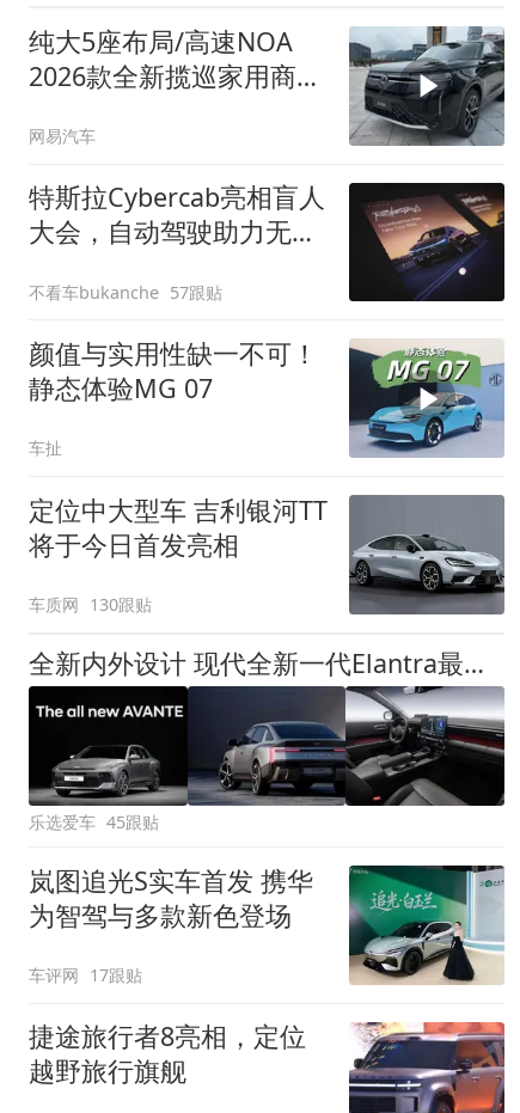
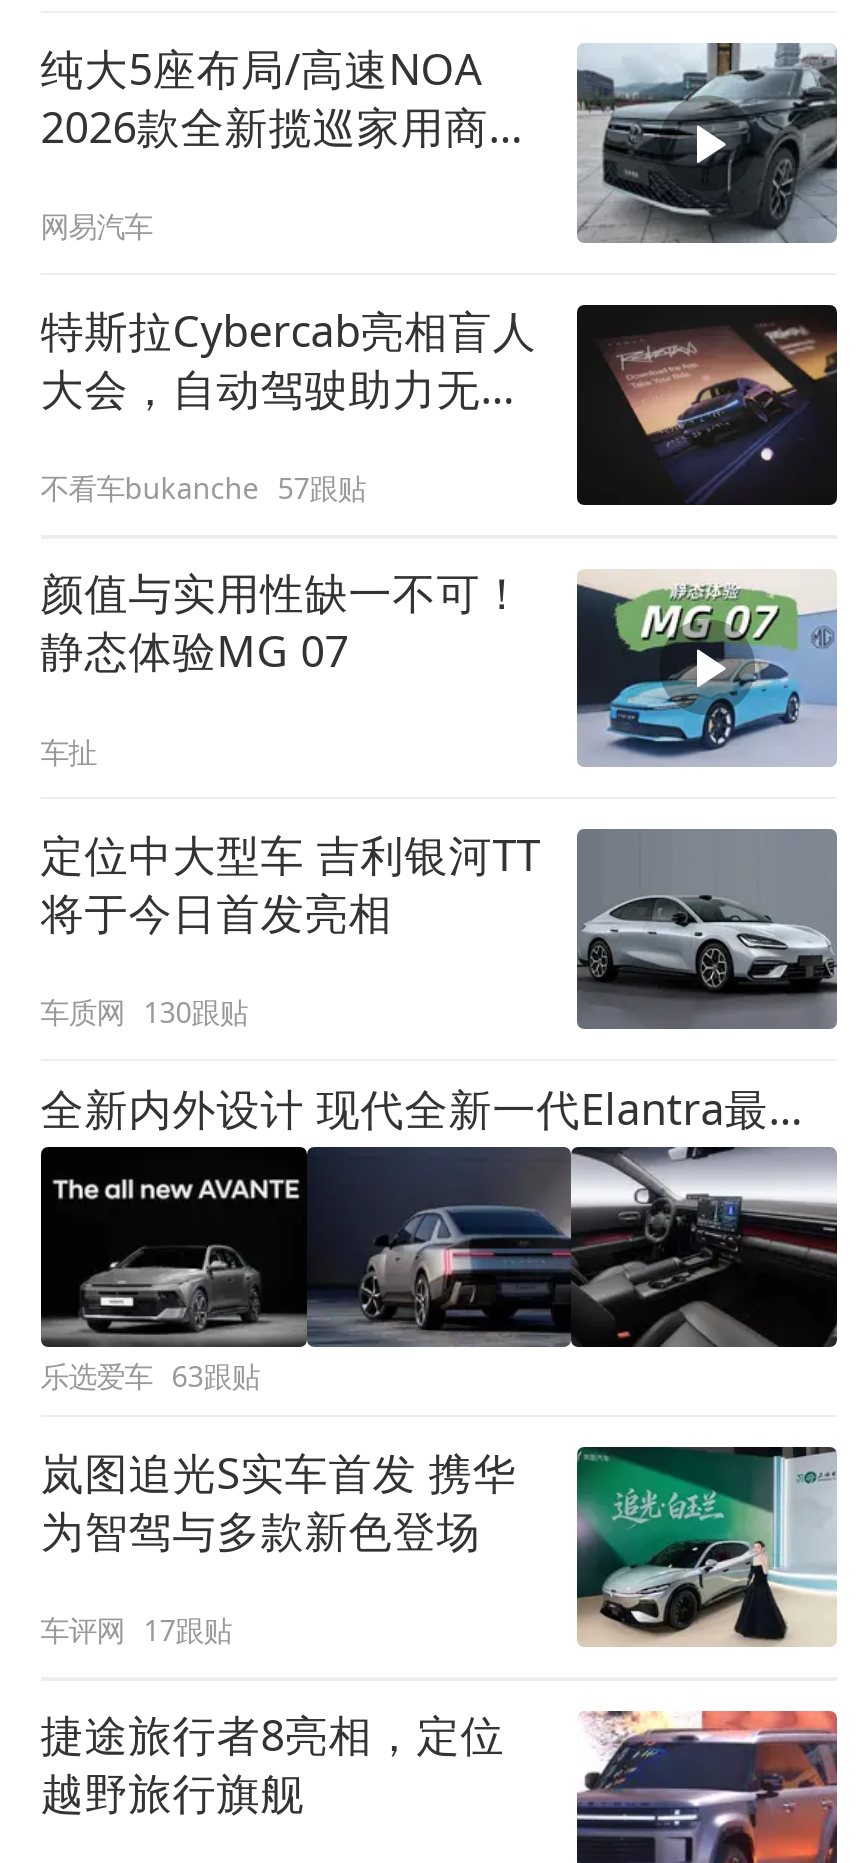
- 乐选爱车 45跟贴
+ 乐选爱车 63跟贴
